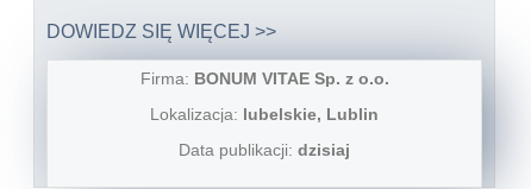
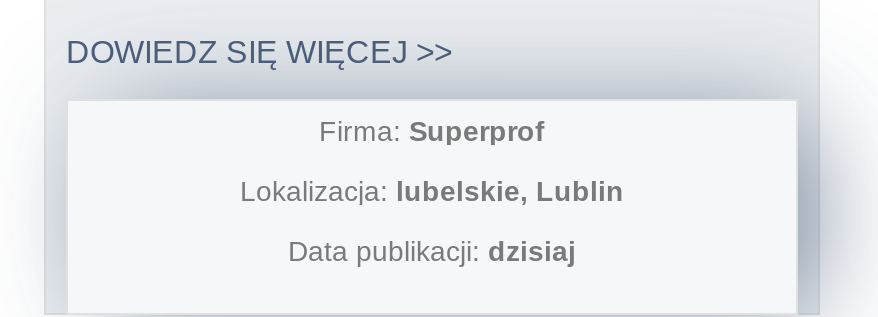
- Firma: BONUM VITAE Sp. z o.o.
+ Firma: Superprof
